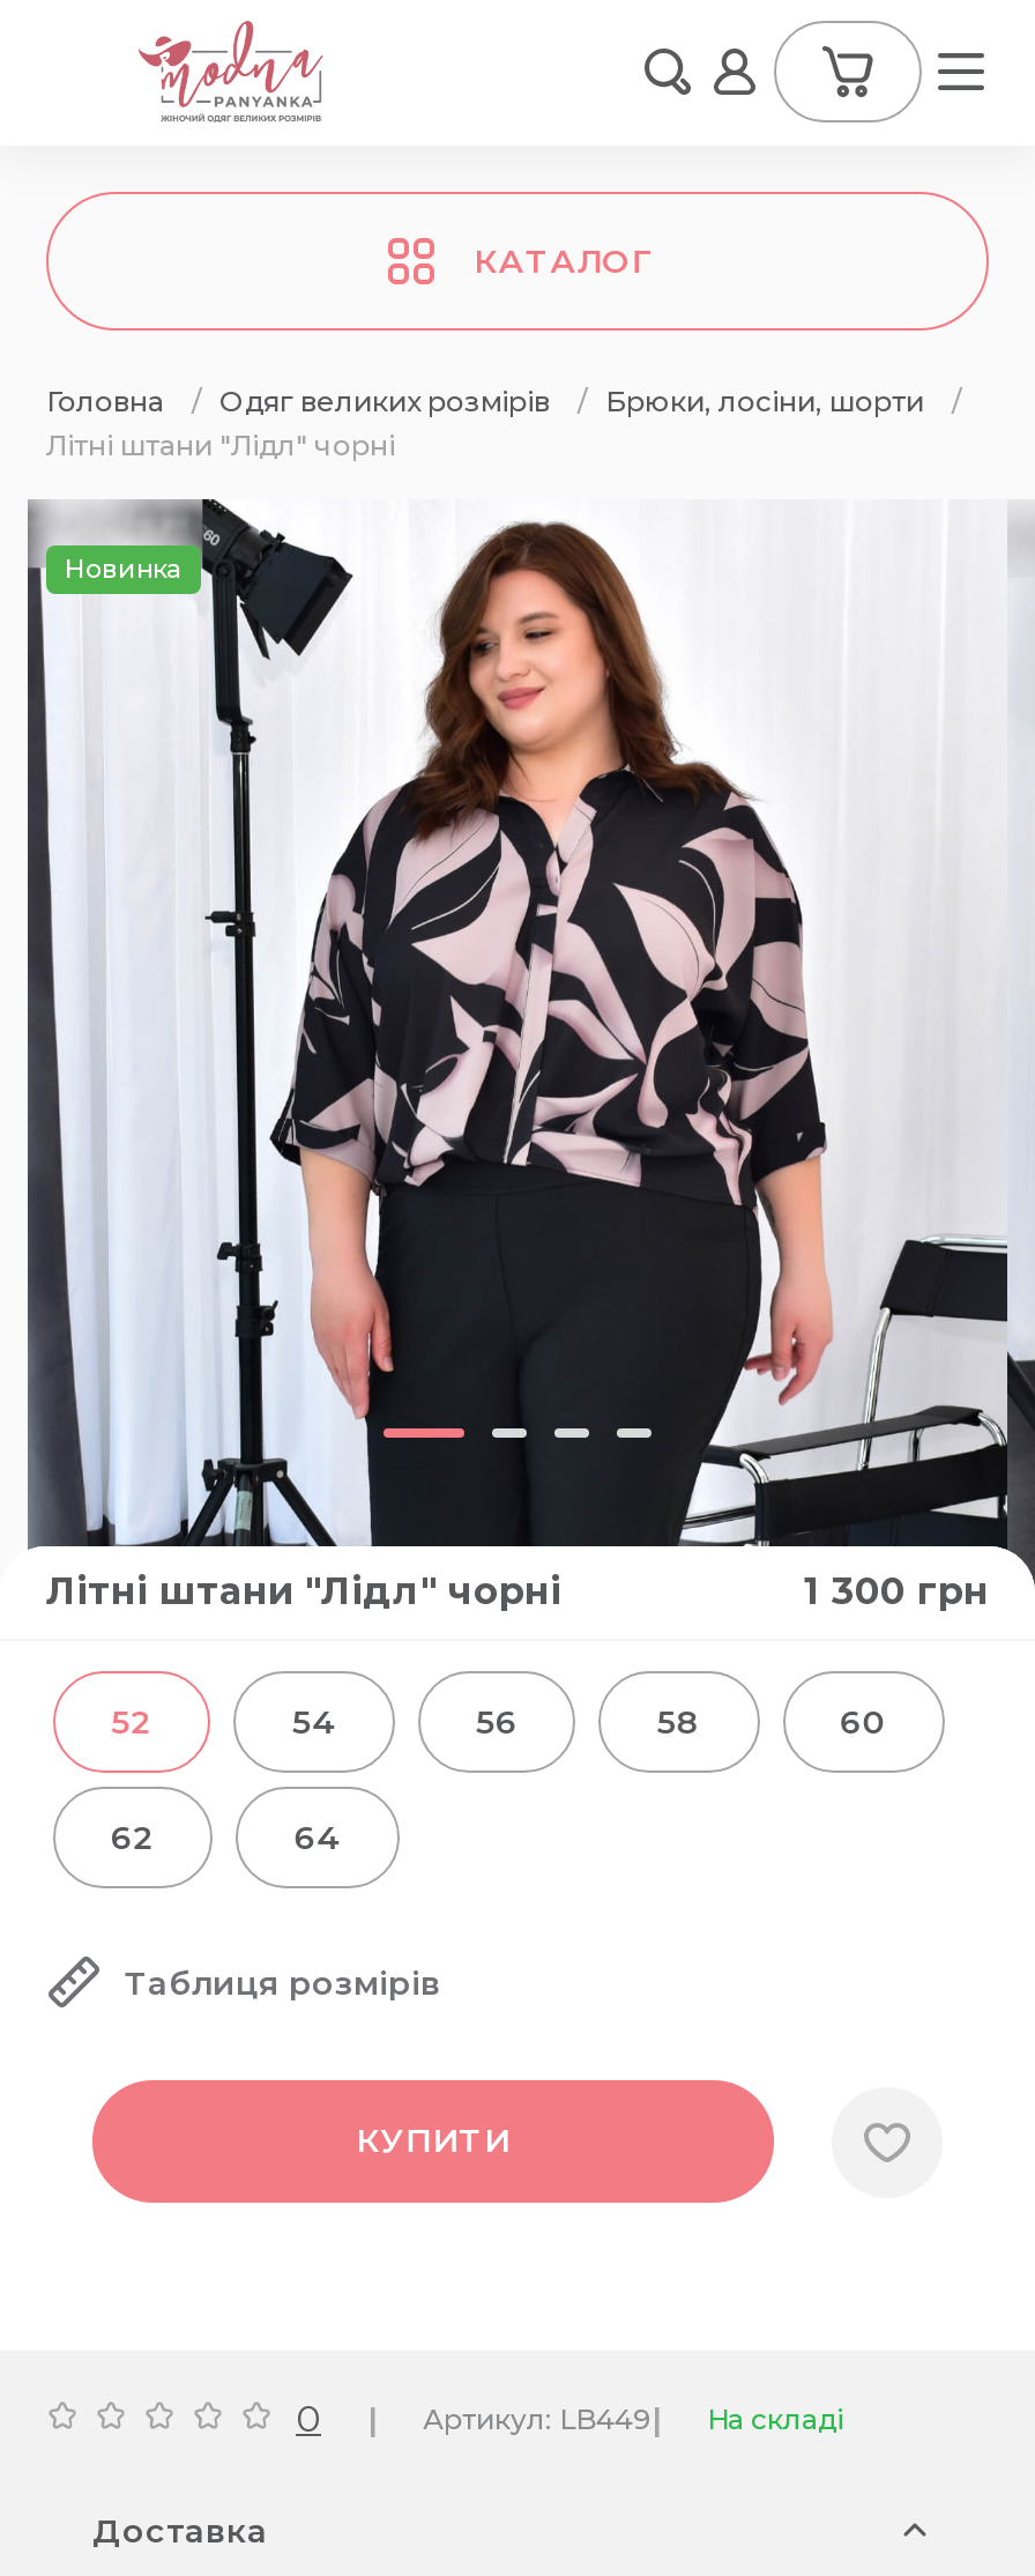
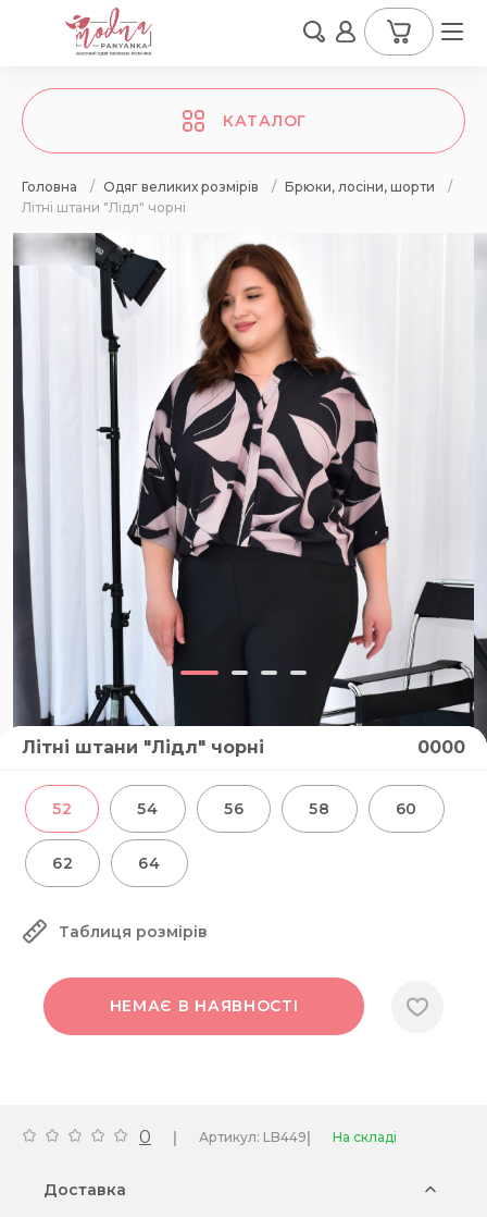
- Новинка

- 1 300 грн
+ 0000

- КУПИТИ
+ НЕМАЄ В НАЯВНОСТІ
